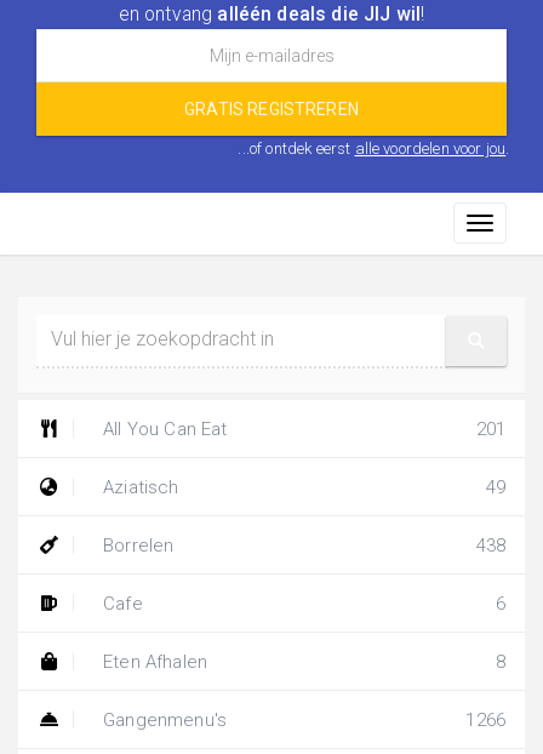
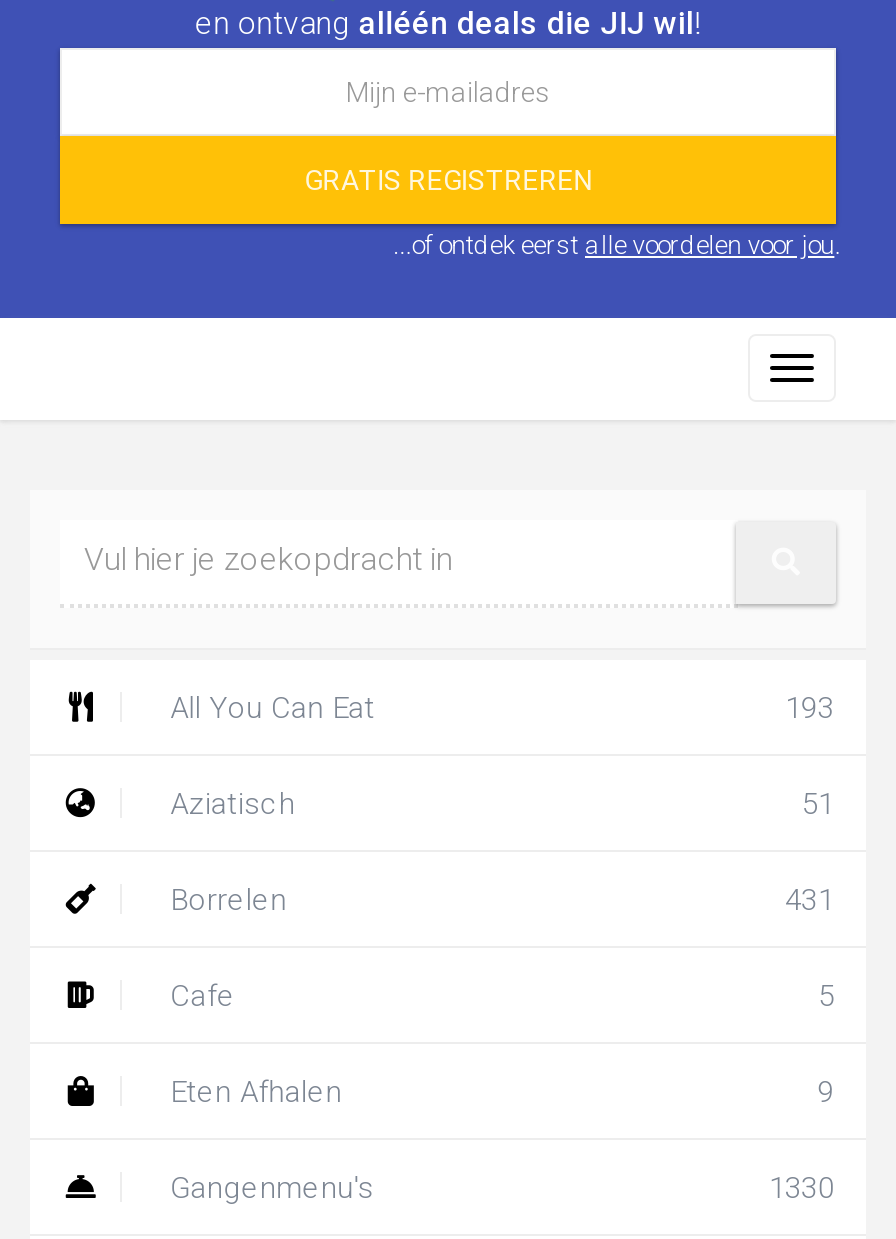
- 201
+ 193

- 49
+ 51

- 438
+ 431

- 6
+ 5

- 8
+ 9

- 1266
+ 1330
